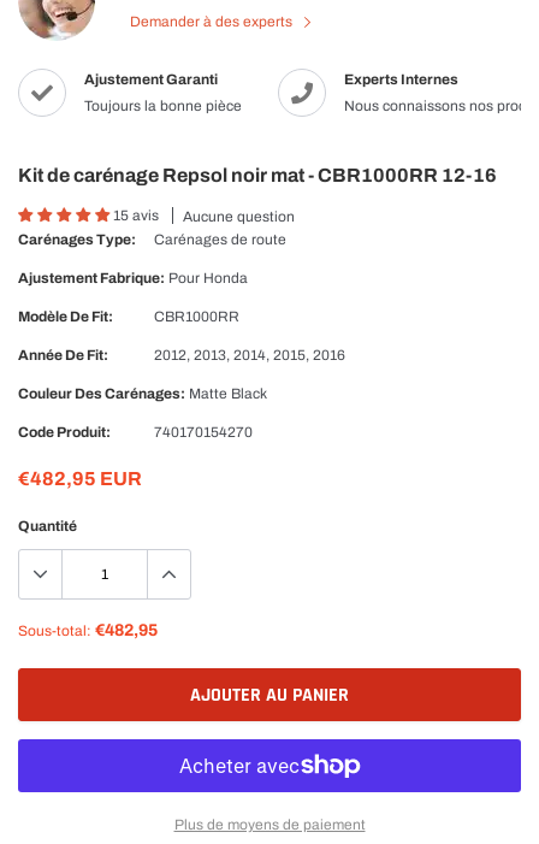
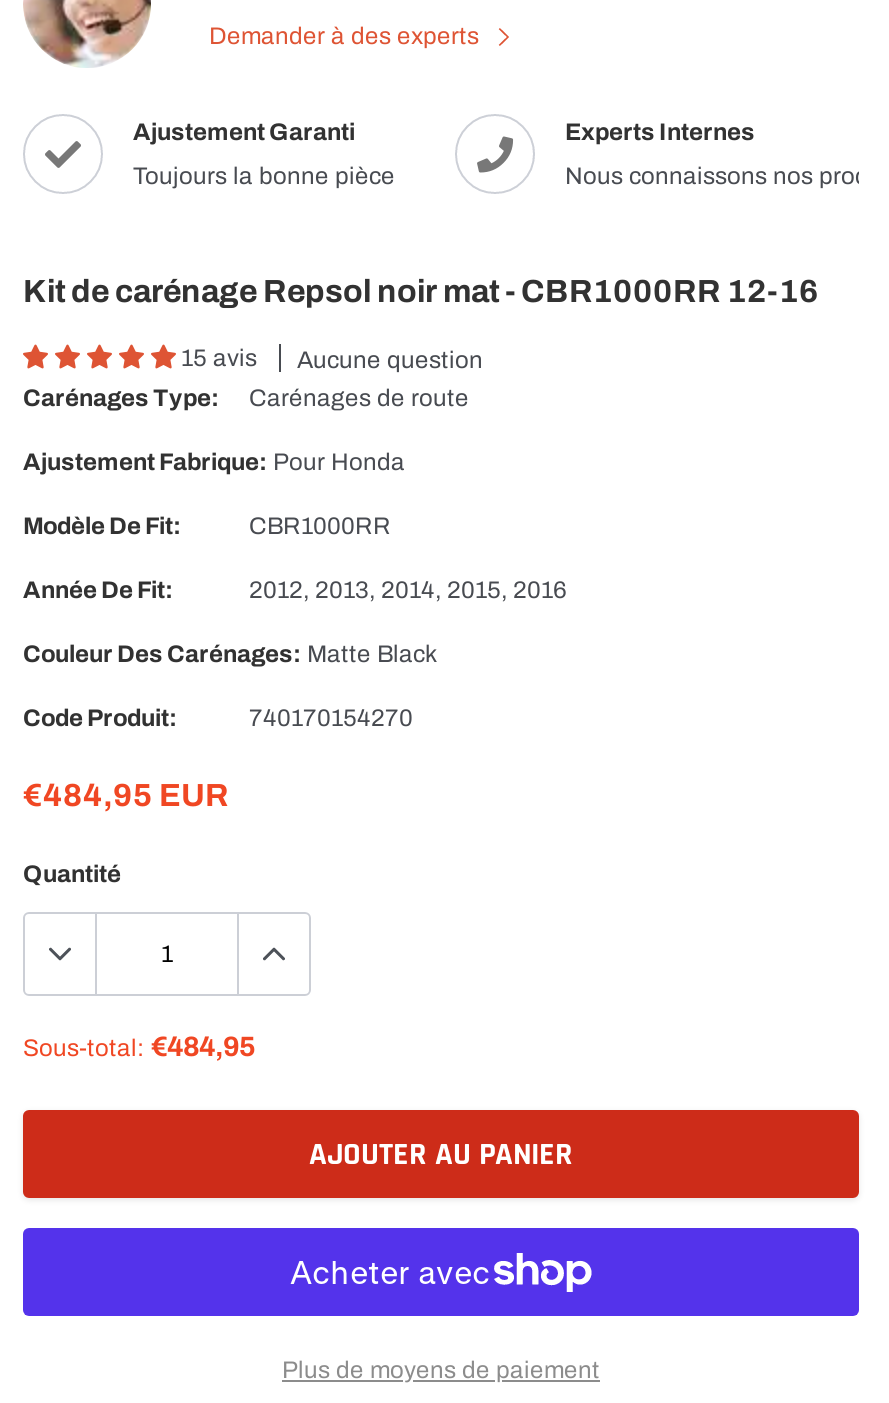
- €482,95 EUR
+ €484,95 EUR

- Sous-total: €482,95
+ Sous-total: €484,95
